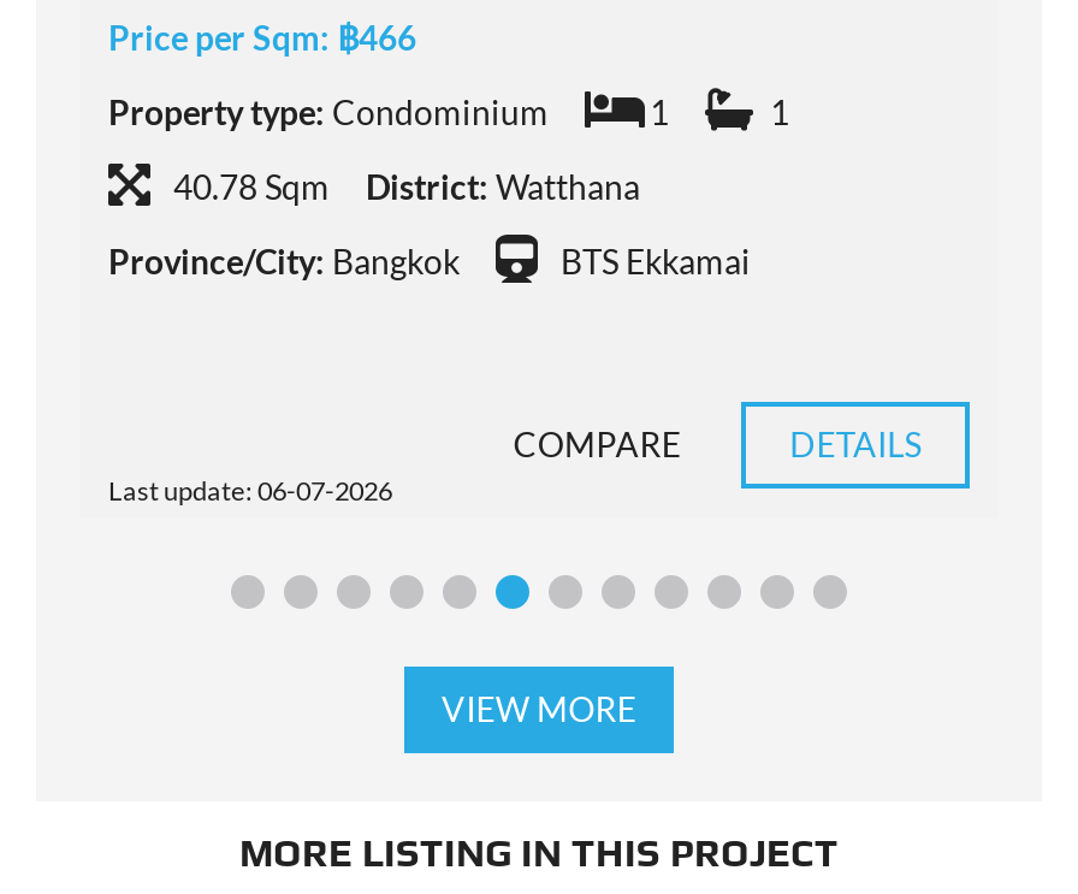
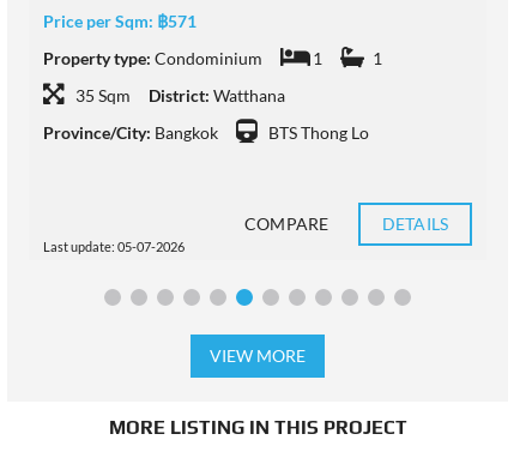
- Price per Sqm:฿466
+ Price per Sqm:฿571

- 40.78 Sqm District: Watthana
+ 35 Sqm District: Watthana

- BTS Ekkamai
+ BTS Thong Lo

- Last update: 06-07-2026
+ Last update: 05-07-2026
